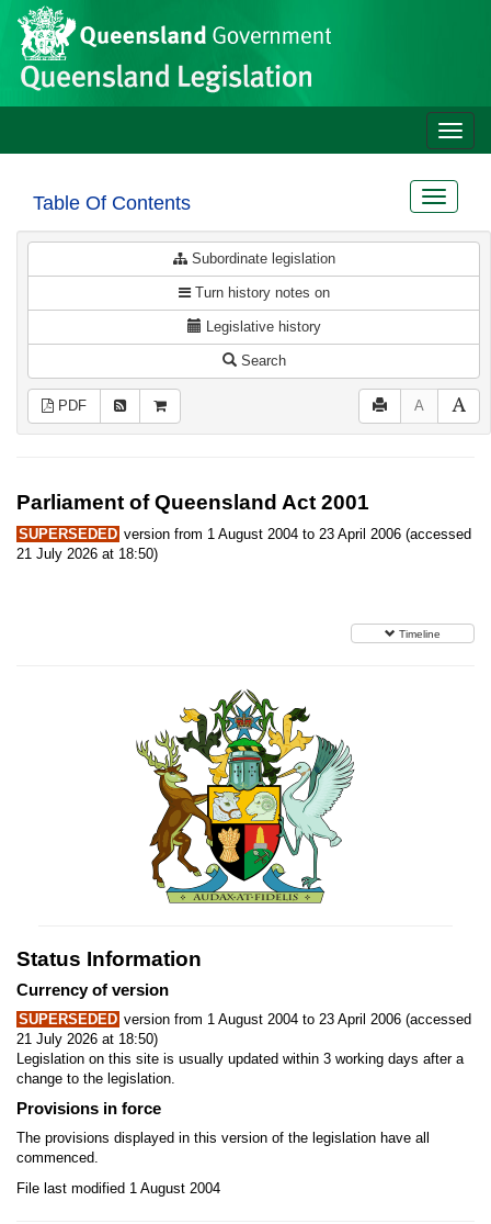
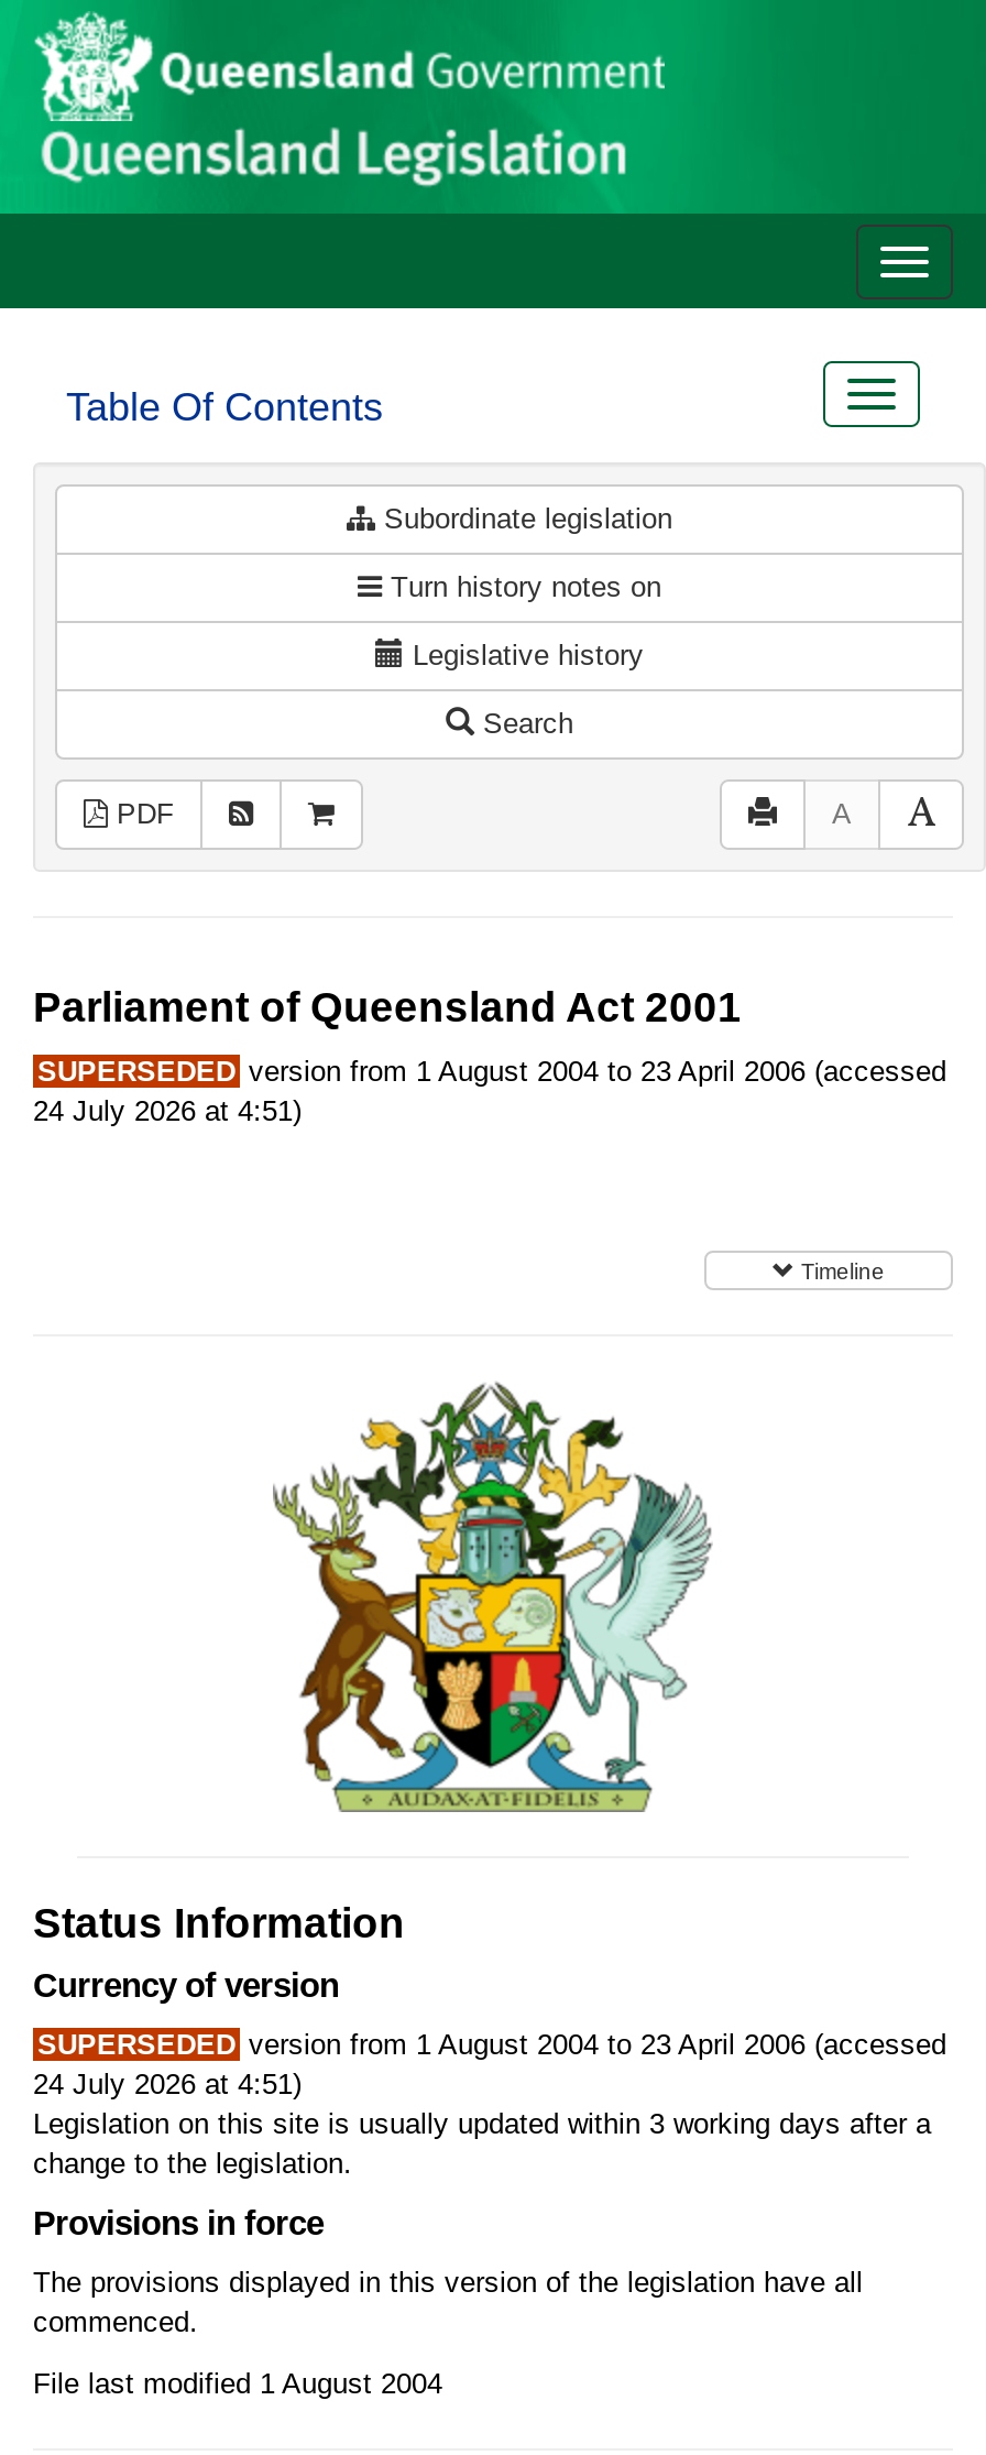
- 21 July 2026 at 18:50)
+ 24 July 2026 at 4:51)

- 21 July 2026 at 18:50)
+ 24 July 2026 at 4:51)
